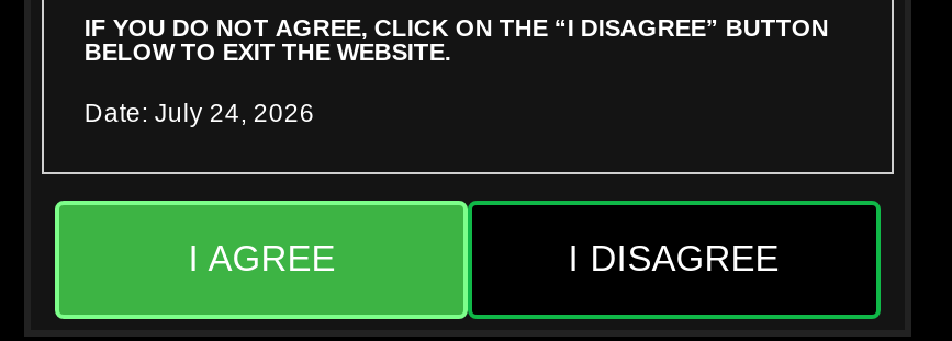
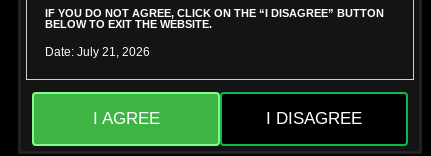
- Date: July 24, 2026
+ Date: July 21, 2026
